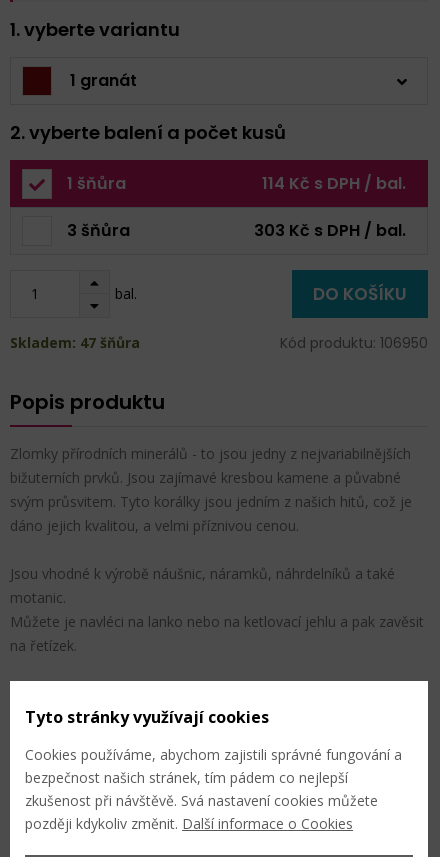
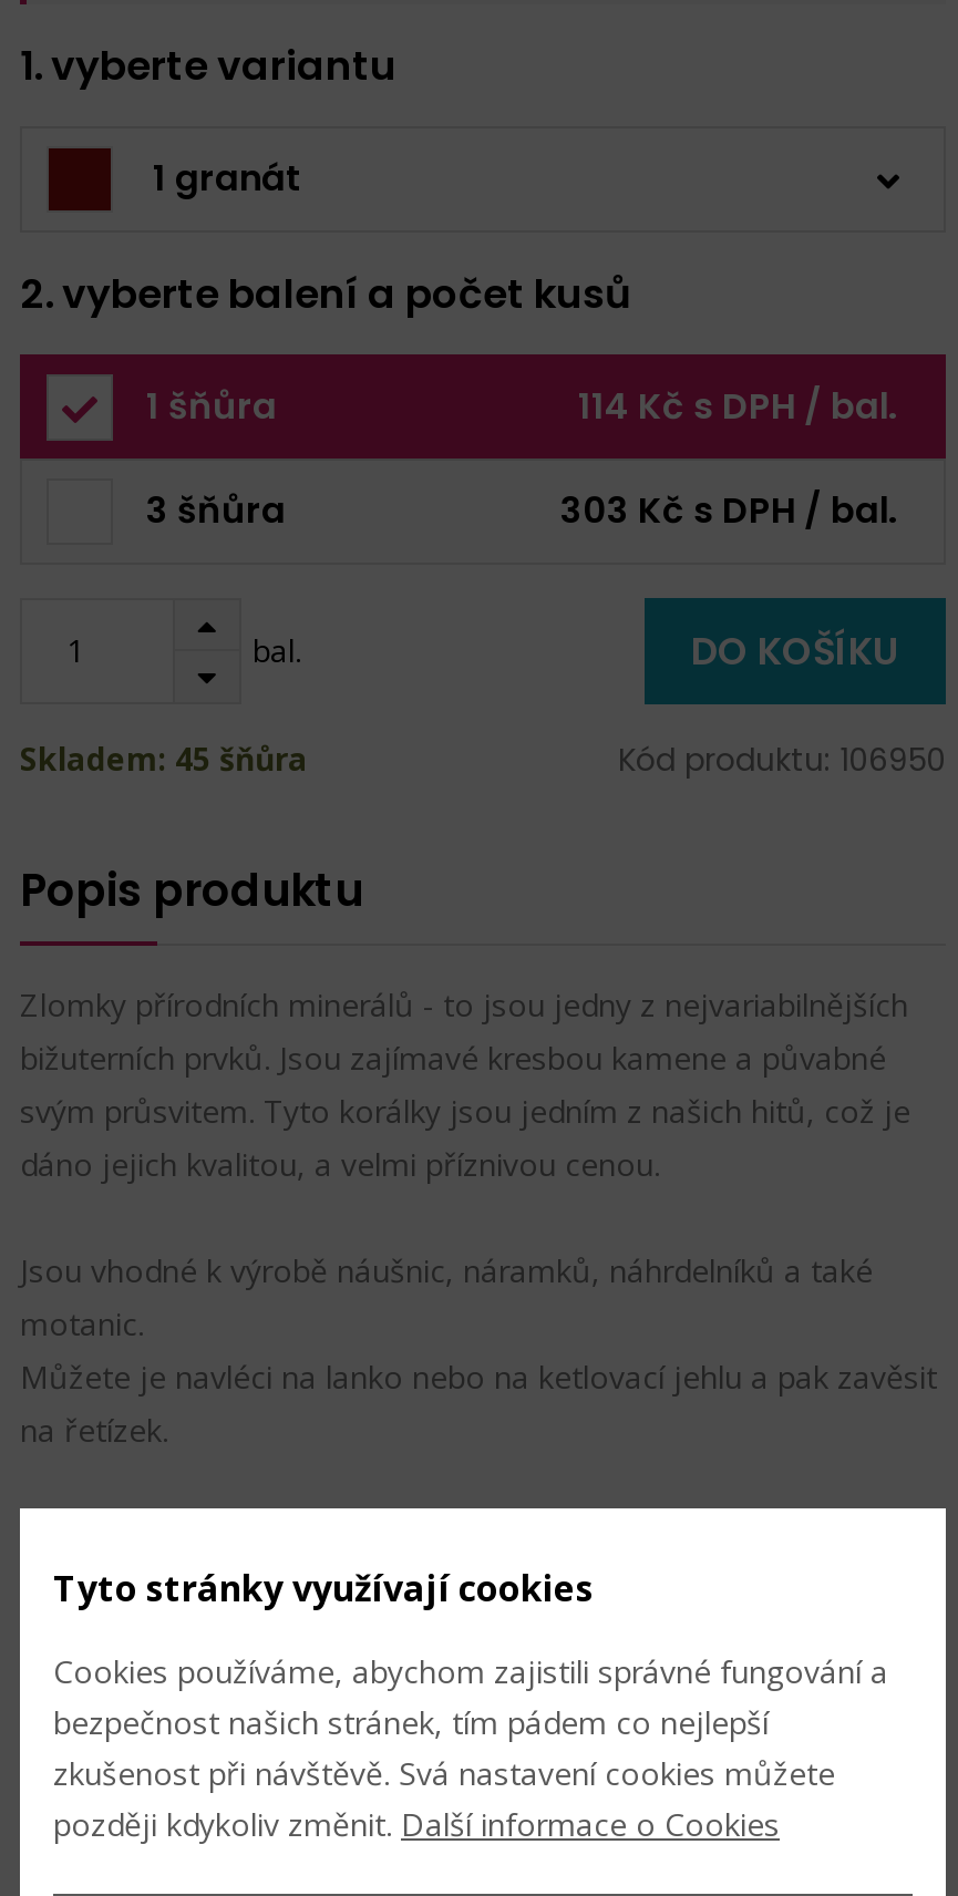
- Skladem: 47 šňůra
+ Skladem: 45 šňůra
